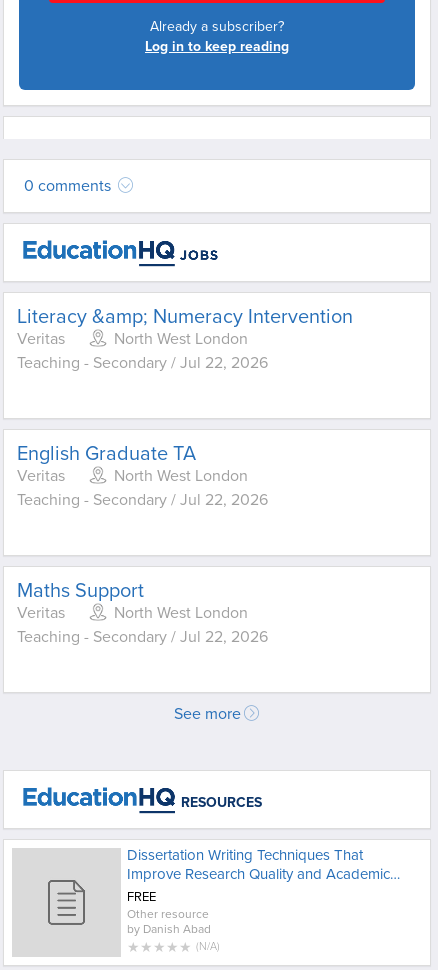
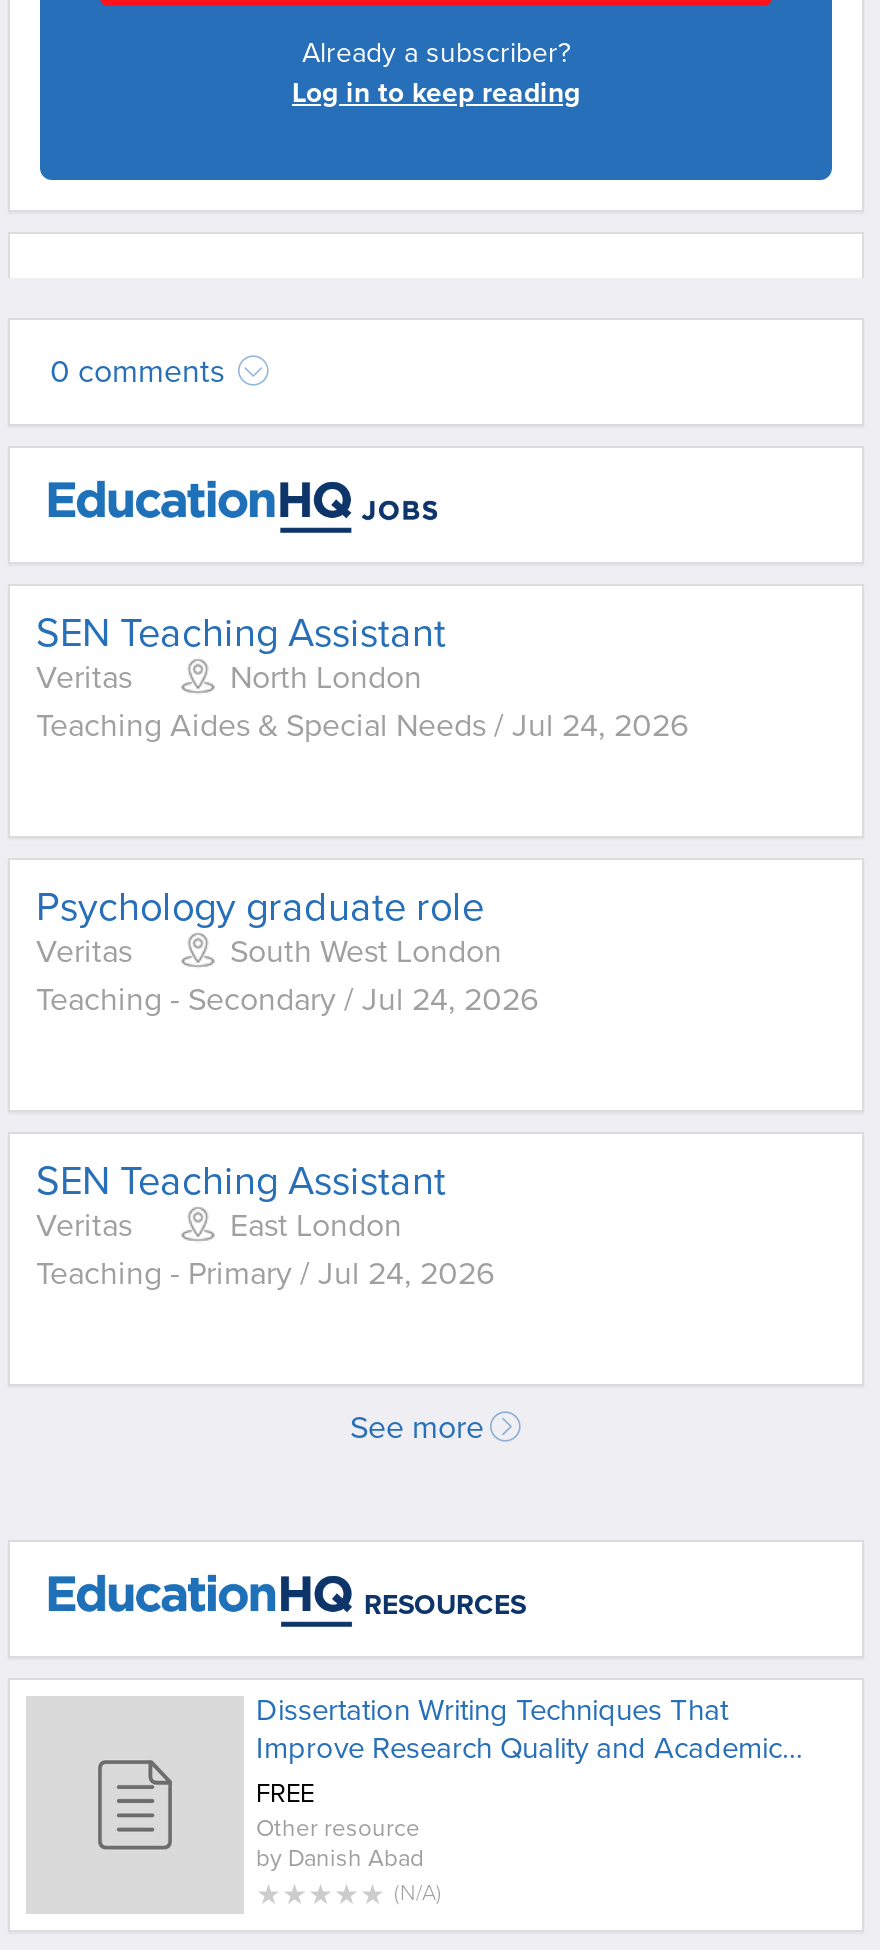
- Literacy &amp; Numeracy Intervention
+ SEN Teaching Assistant

- North West London
- Teaching - Secondary / Jul 22, 2026
+ North London
+ Teaching Aides & Special Needs / Jul 24, 2026

- English Graduate TA
+ Psychology graduate role

- North West London
- Teaching - Secondary / Jul 22, 2026
+ South West London
+ Teaching - Secondary / Jul 24, 2026

- Maths Support
+ SEN Teaching Assistant

- North West London
- Teaching - Secondary / Jul 22, 2026
+ East London
+ Teaching - Primary / Jul 24, 2026
